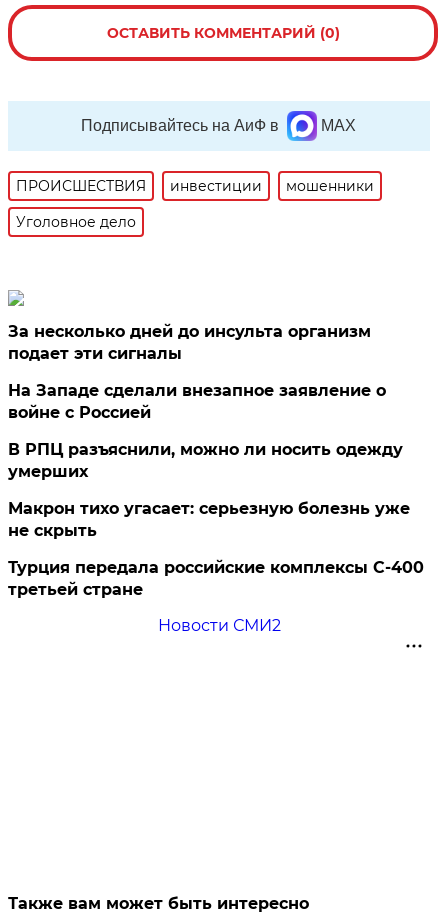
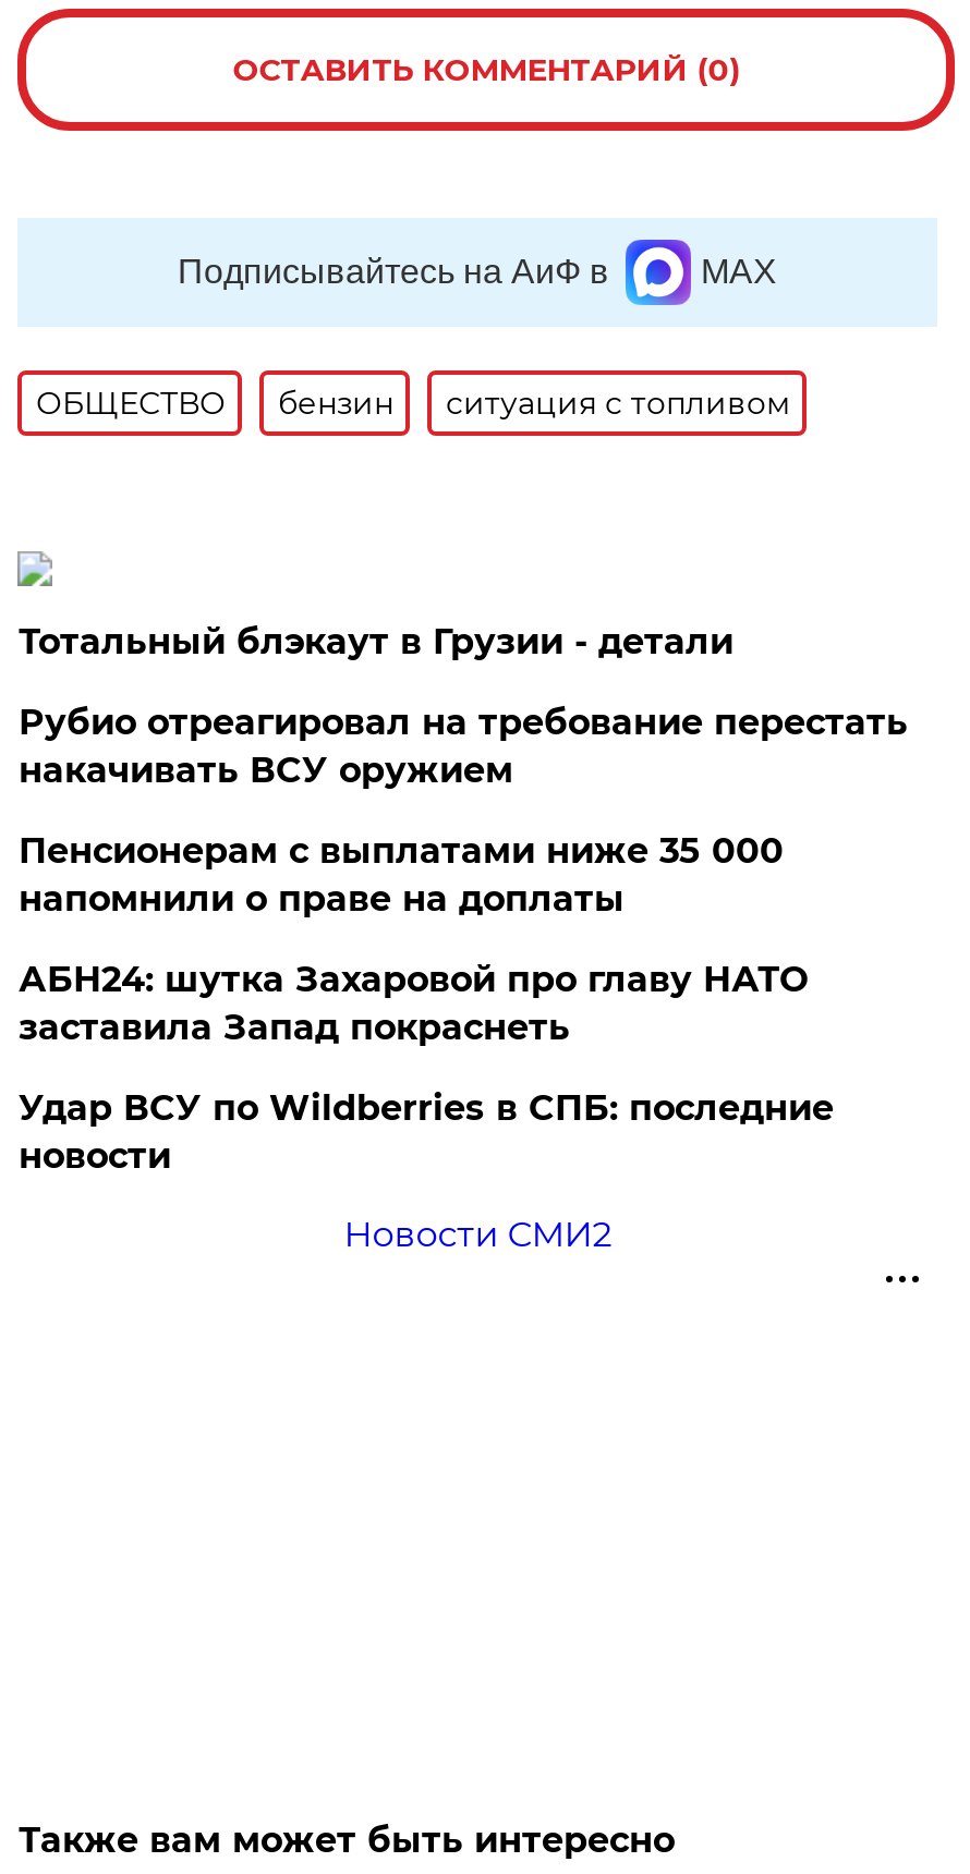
- ПРОИСШЕСТВИЯ
- инвестиции
- мошенники
- Уголовное дело
+ ОБЩЕСТВО
+ бензин
+ ситуация с топливом

- За несколько дней до инсульта организм
- подает эти сигналы
- На Западе сделали внезапное заявление о
- войне с Россией
- В РПЦ разъяснили, можно ли носить одежду
- умерших
- Макрон тихо угасает: серьезную болезнь уже
- не скрыть
- Турция передала российские комплексы С-400
- третьей стране
+ Тотальный блэкаут в Грузии - детали
+ Рубио отреагировал на требование перестать
+ накачивать ВСУ оружием
+ Пенсионерам с выплатами ниже 35 000
+ напомнили о праве на доплаты
+ АБН24: шутка Захаровой про главу НАТО
+ заставила Запад покраснеть
+ Удар ВСУ по Wildberries в СПБ: последние
+ новости
